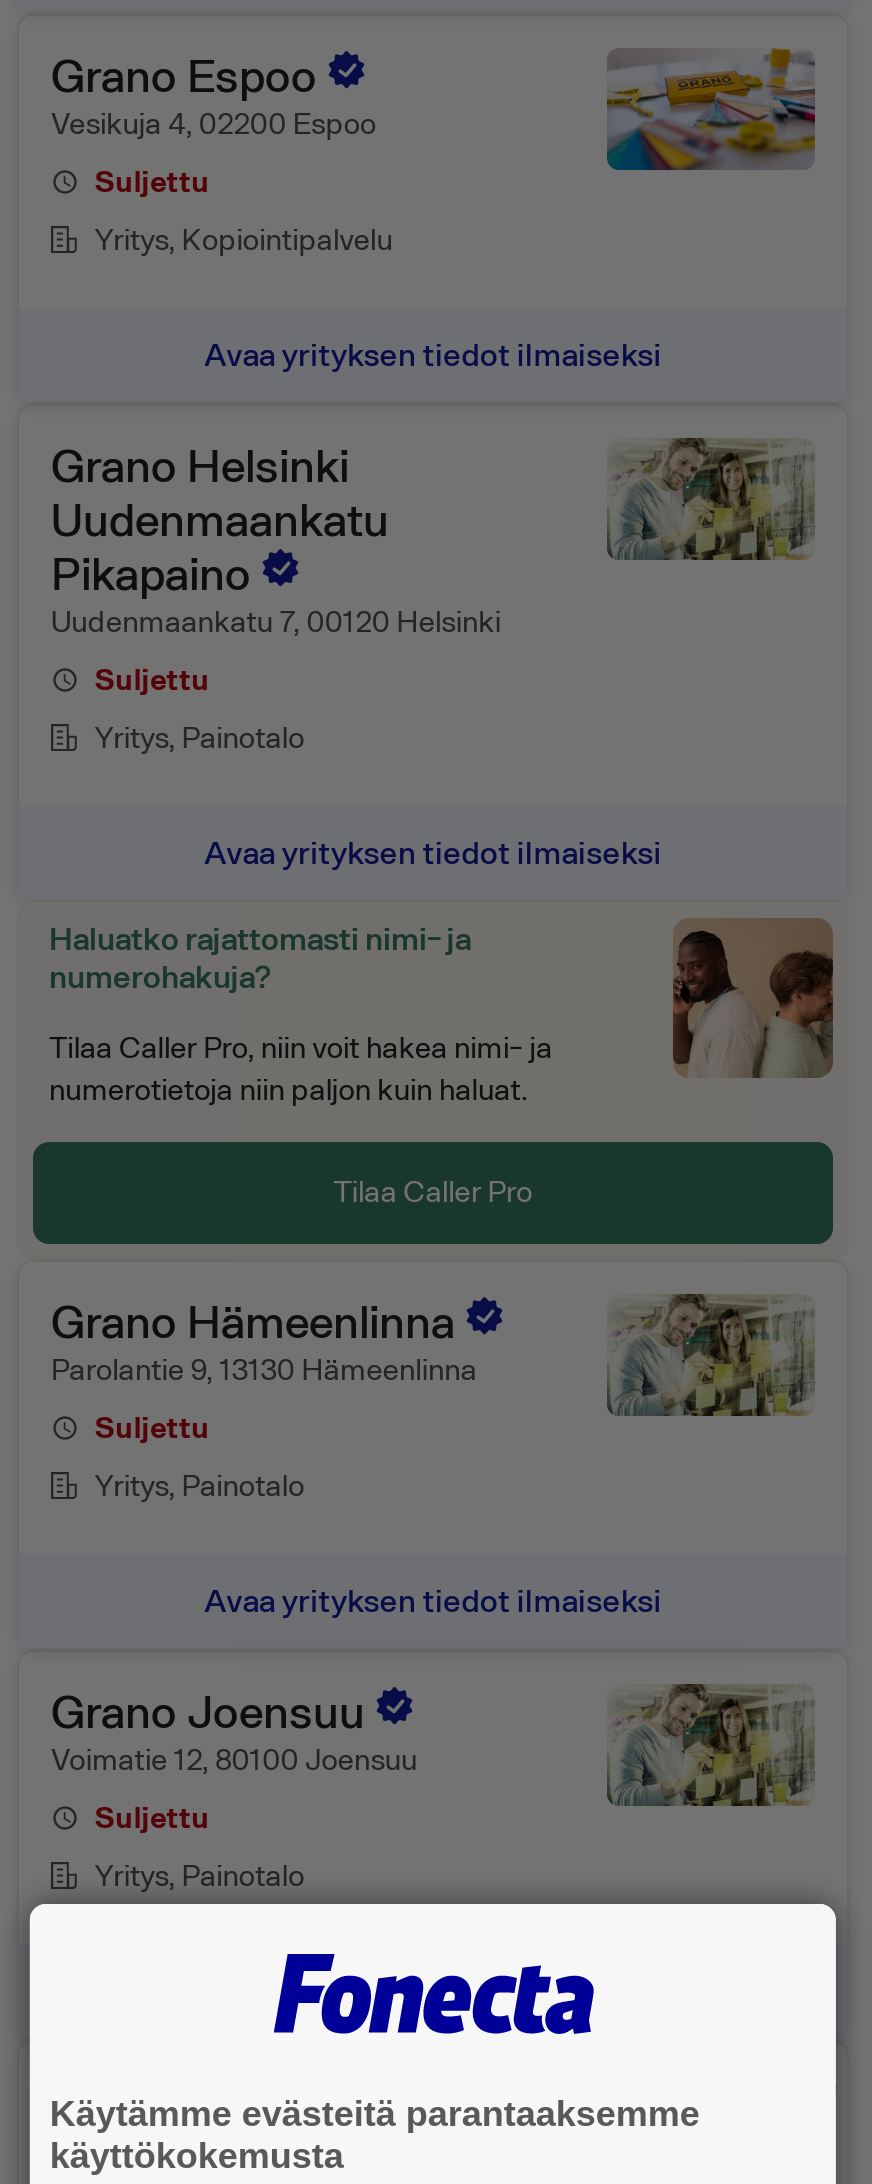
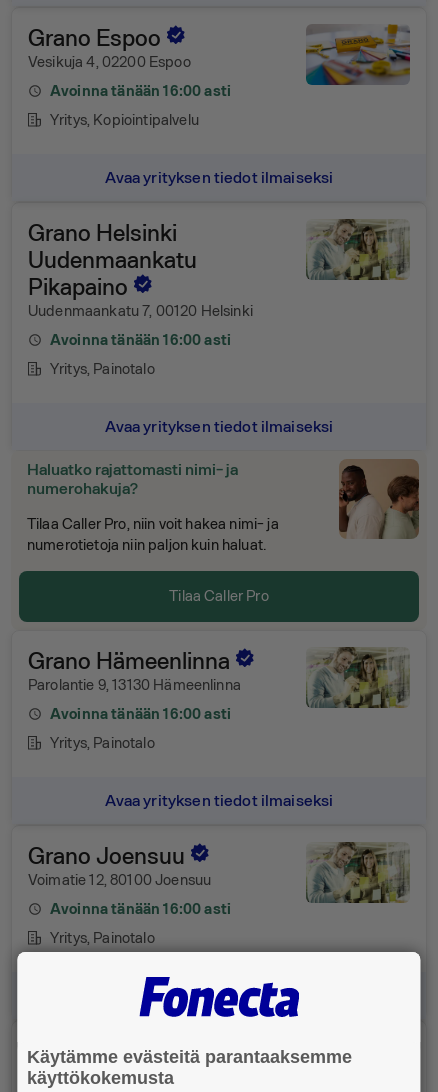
- Suljettu
+ Avoinna tänään 16:00 asti

- Suljettu
+ Avoinna tänään 16:00 asti

- Suljettu
+ Avoinna tänään 16:00 asti

- Suljettu
+ Avoinna tänään 16:00 asti
